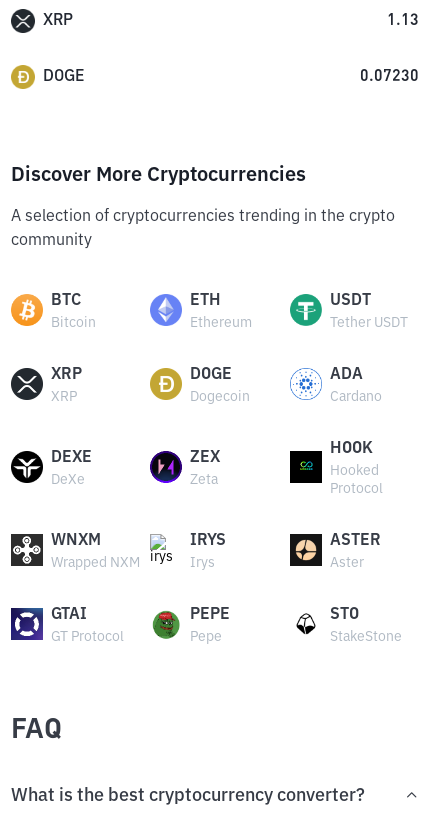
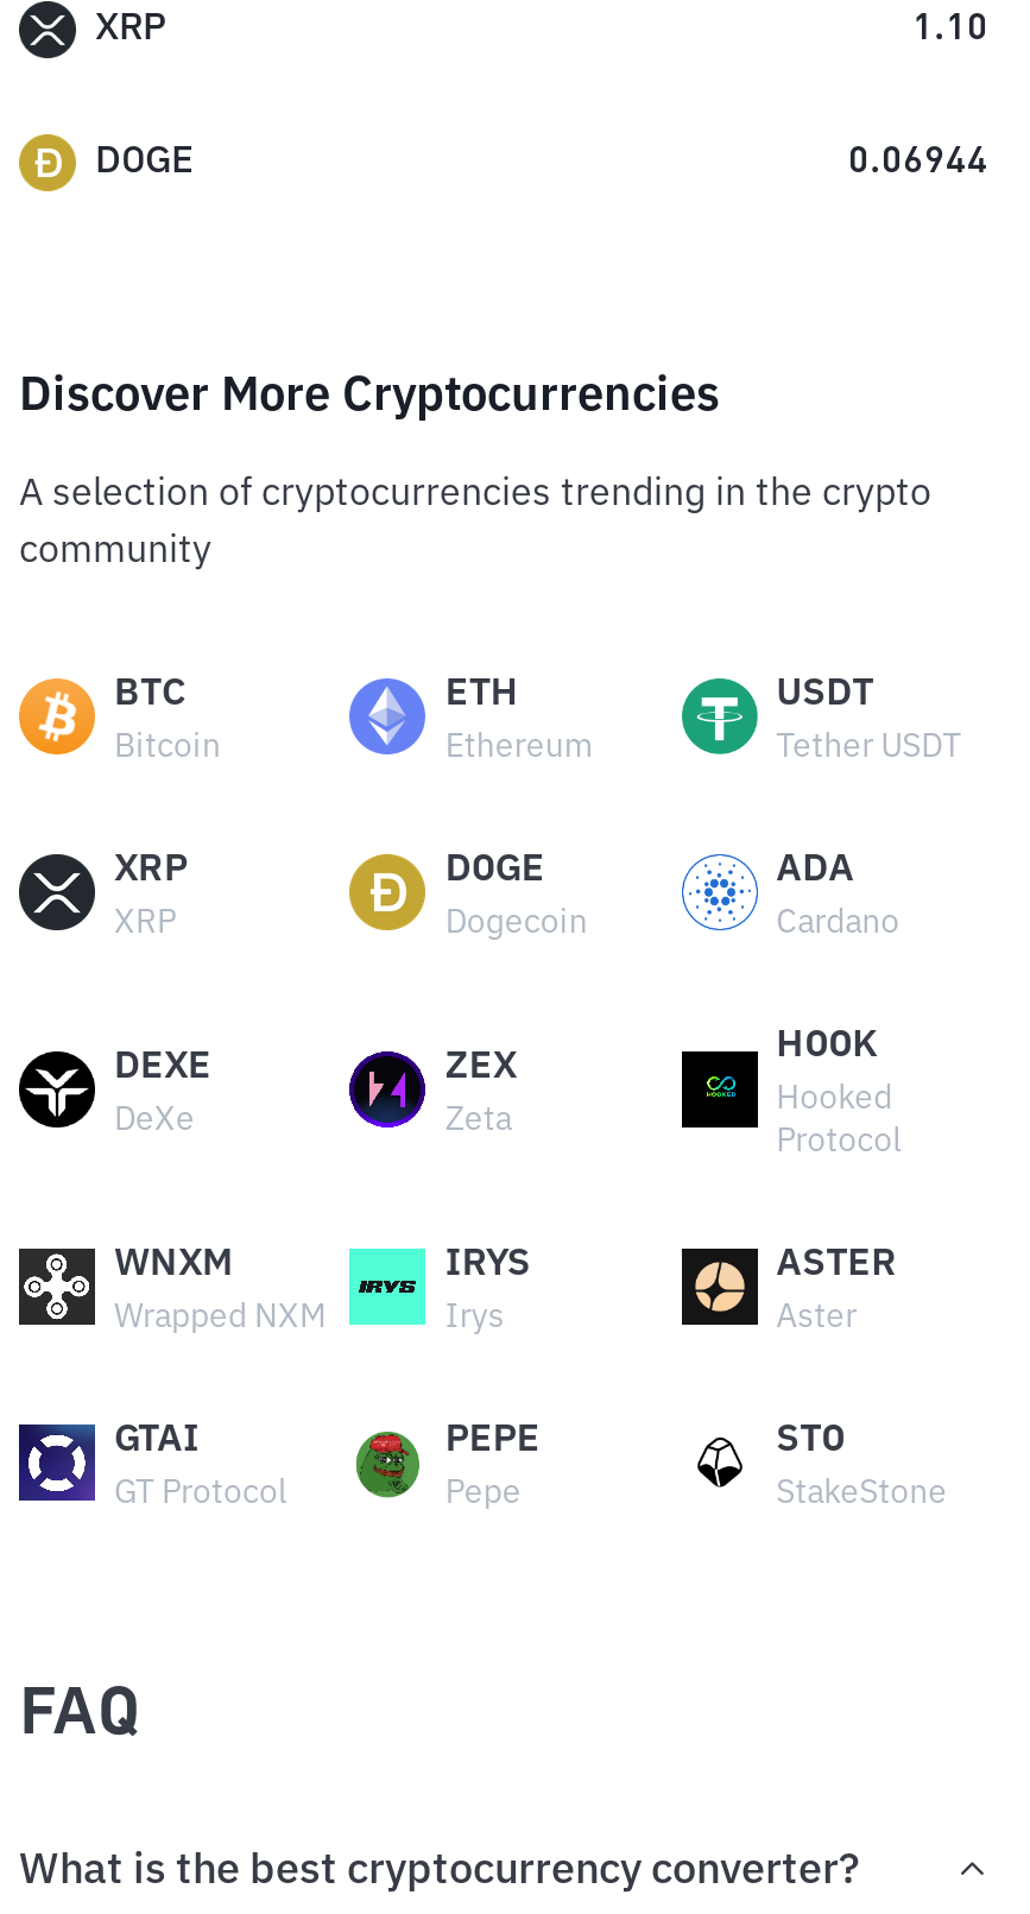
- 1.13
+ 1.10

- 0.07230
+ 0.06944

- [image]
+ [image]
